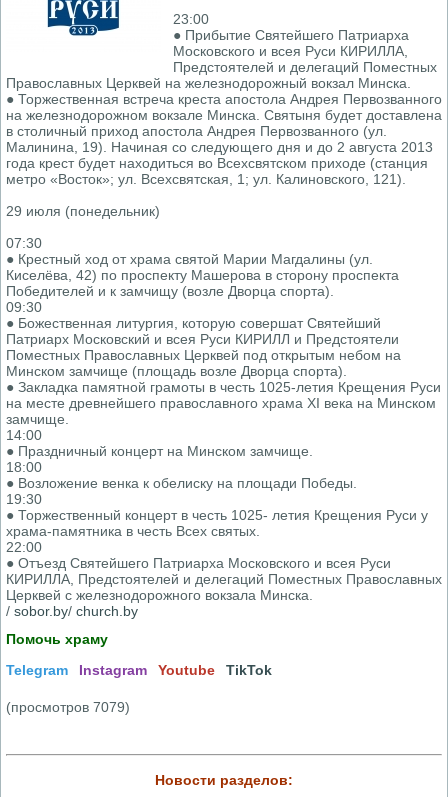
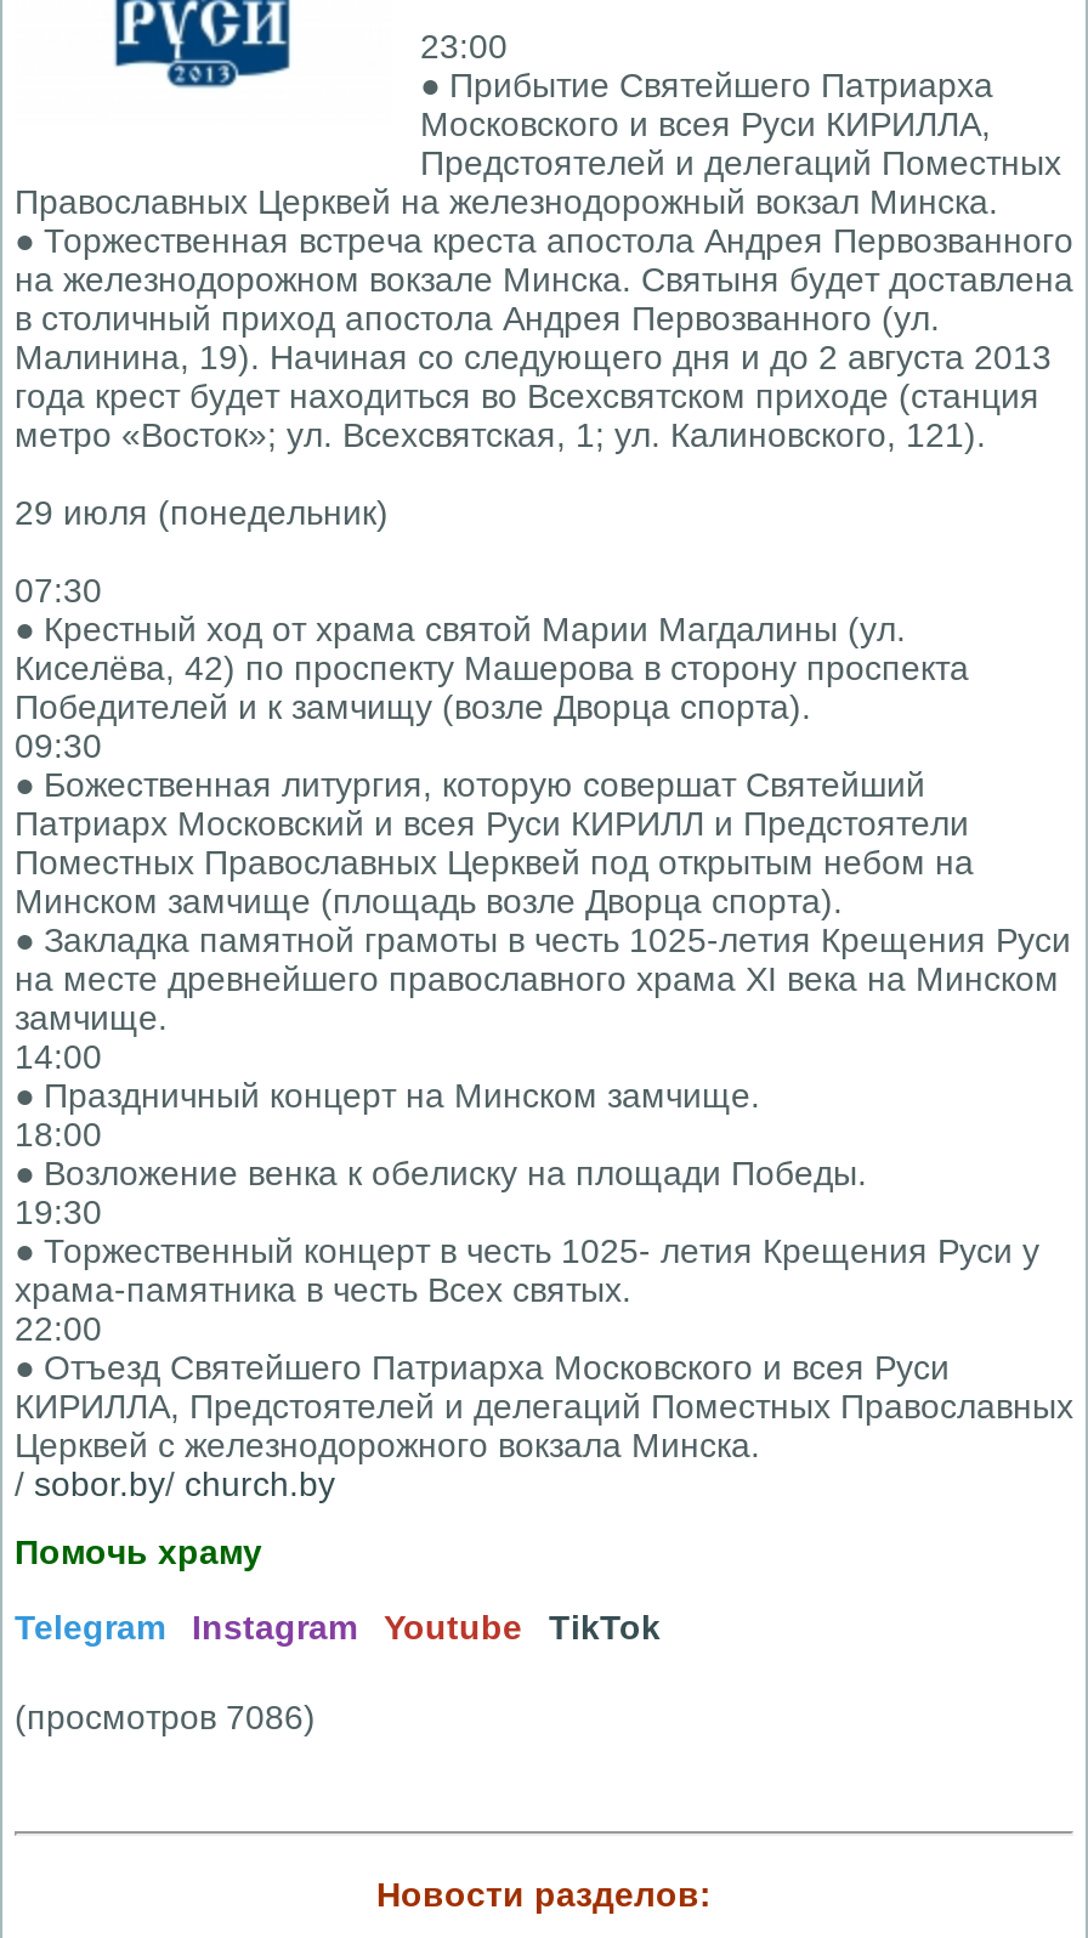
- (просмотров 7079)
+ (просмотров 7086)
